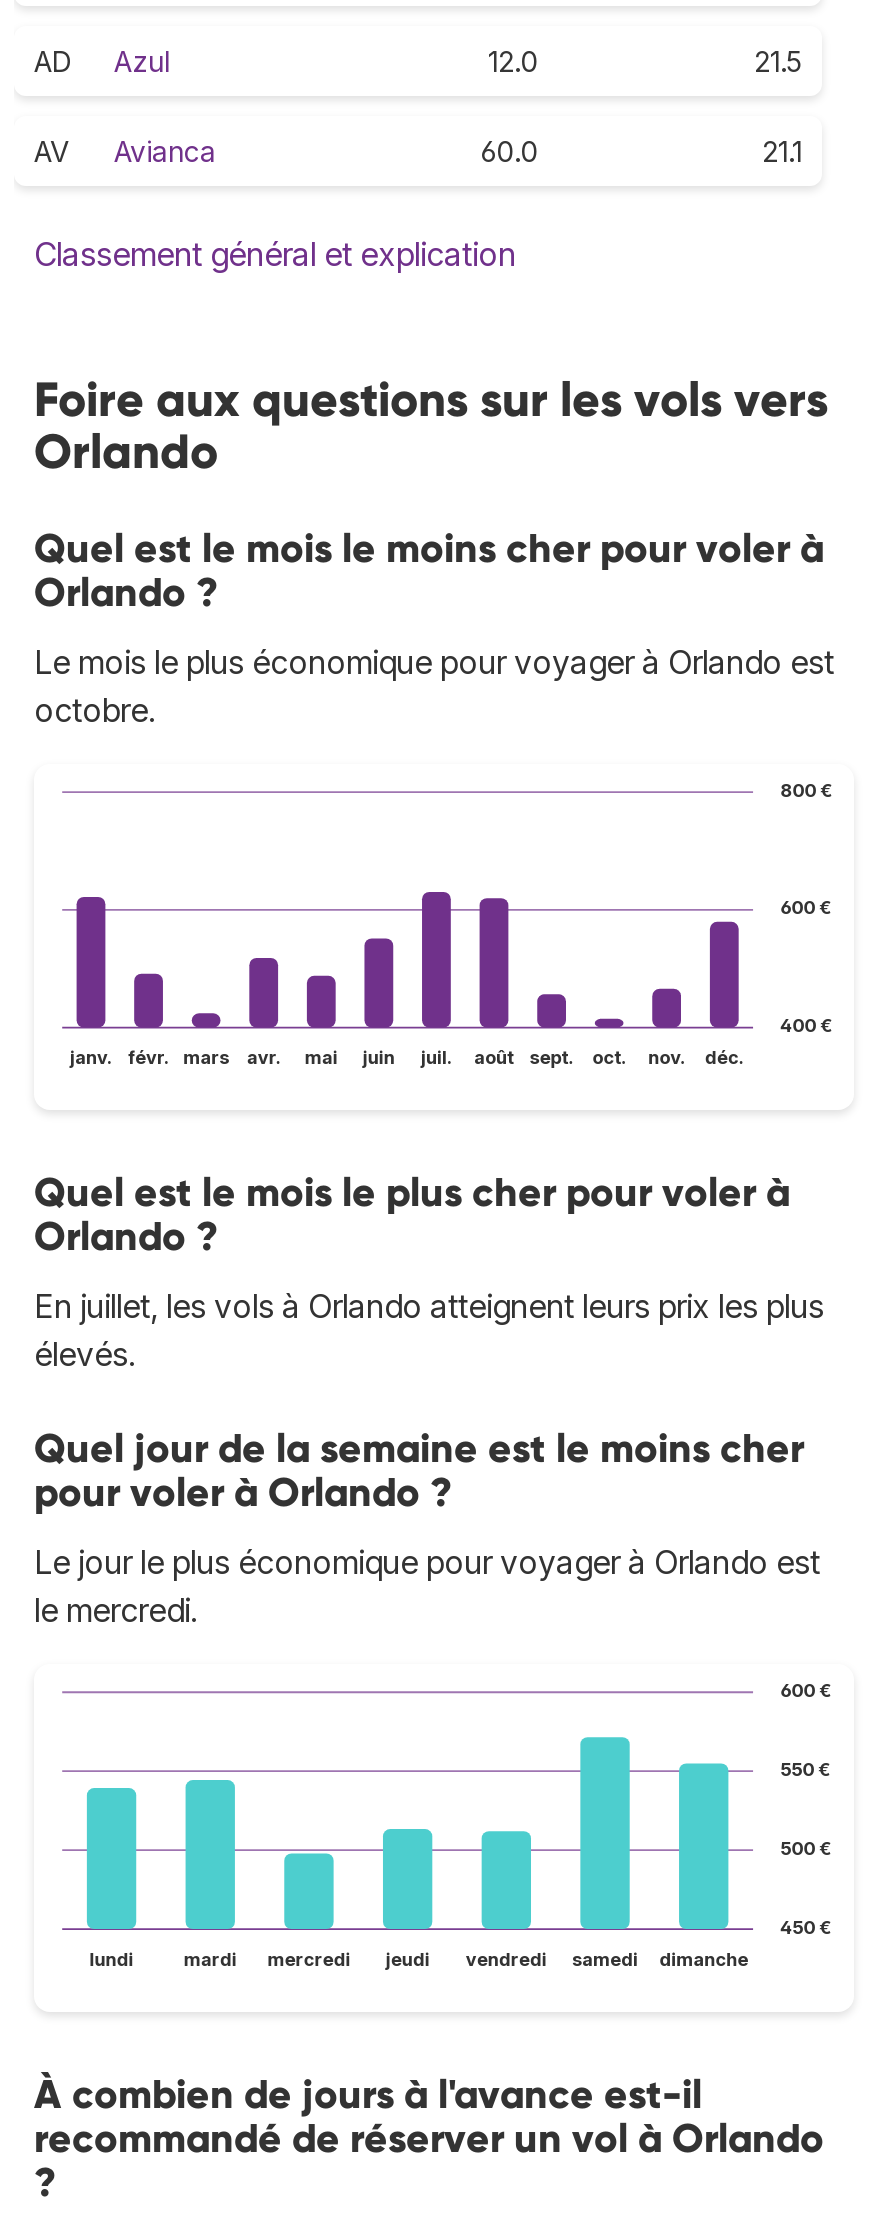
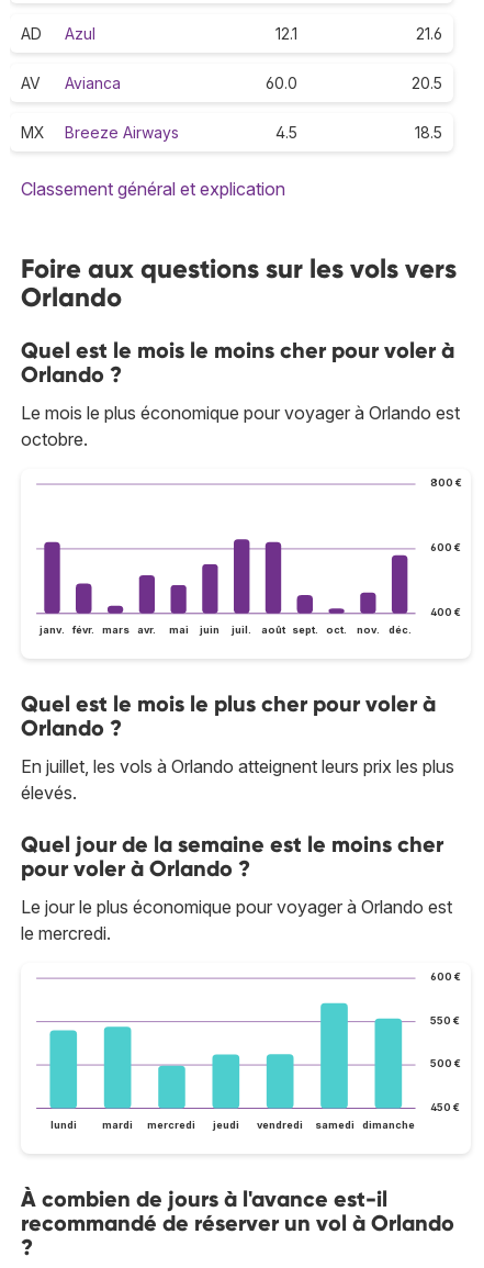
- 12.0
+ 12.1

- 21.5
+ 21.6

- 21.1
+ 20.5
+ MX
+ Breeze Airways
+ 4.5
+ 18.5
